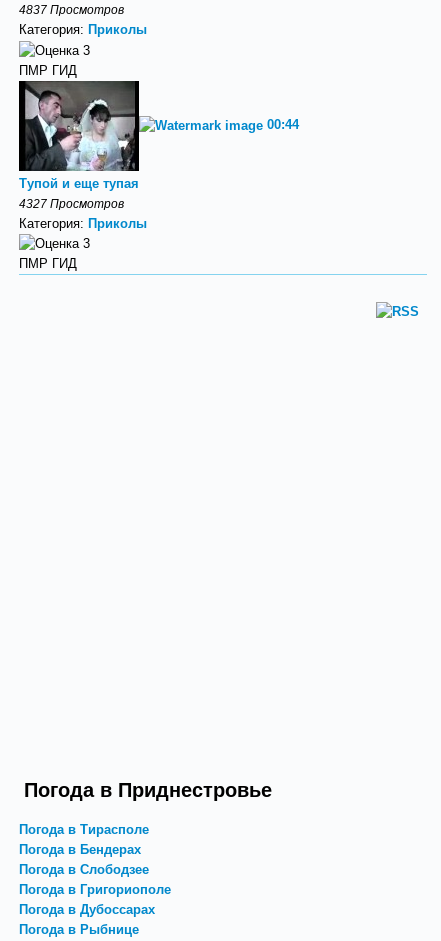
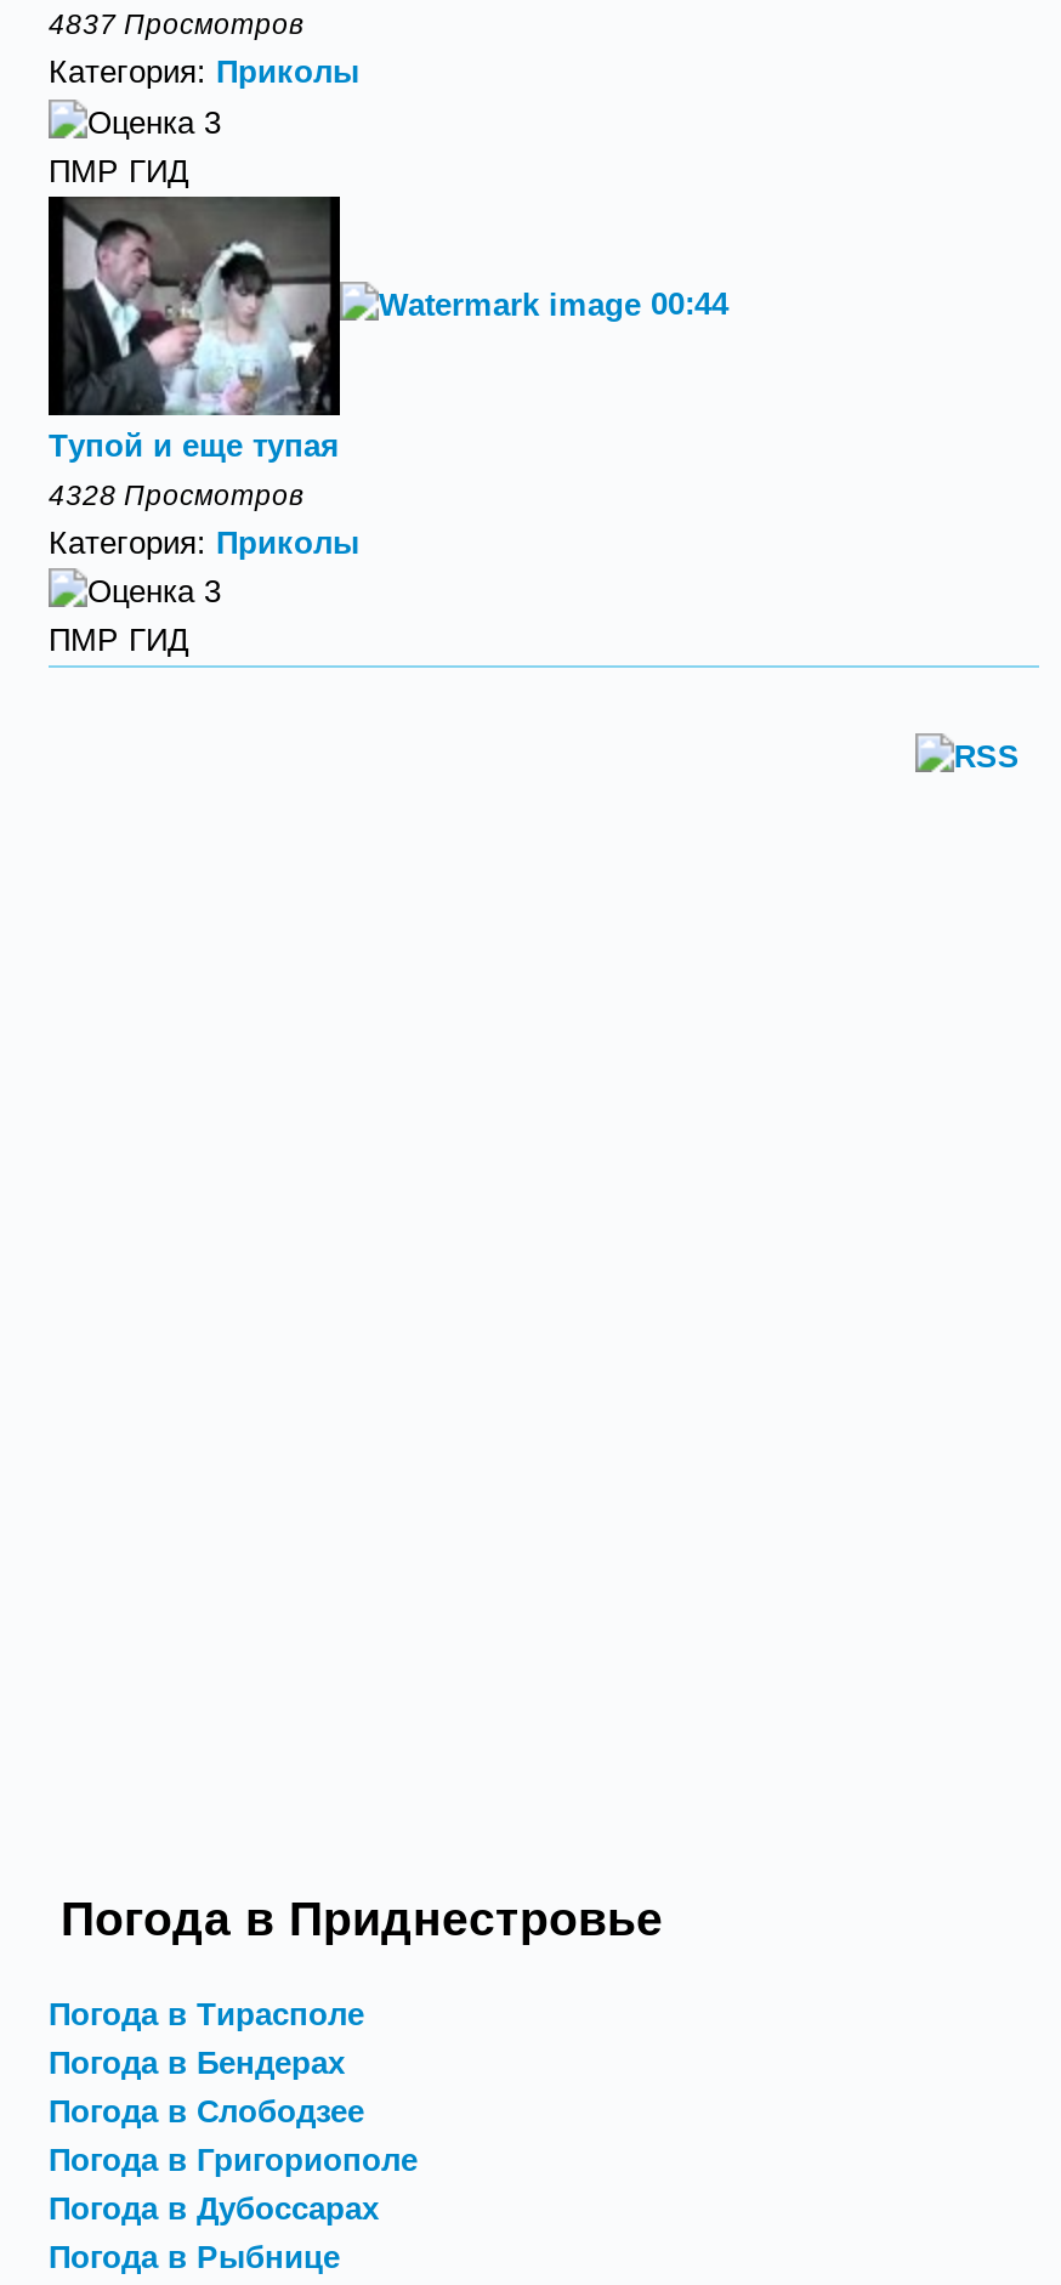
- 4327 Просмотров
+ 4328 Просмотров
